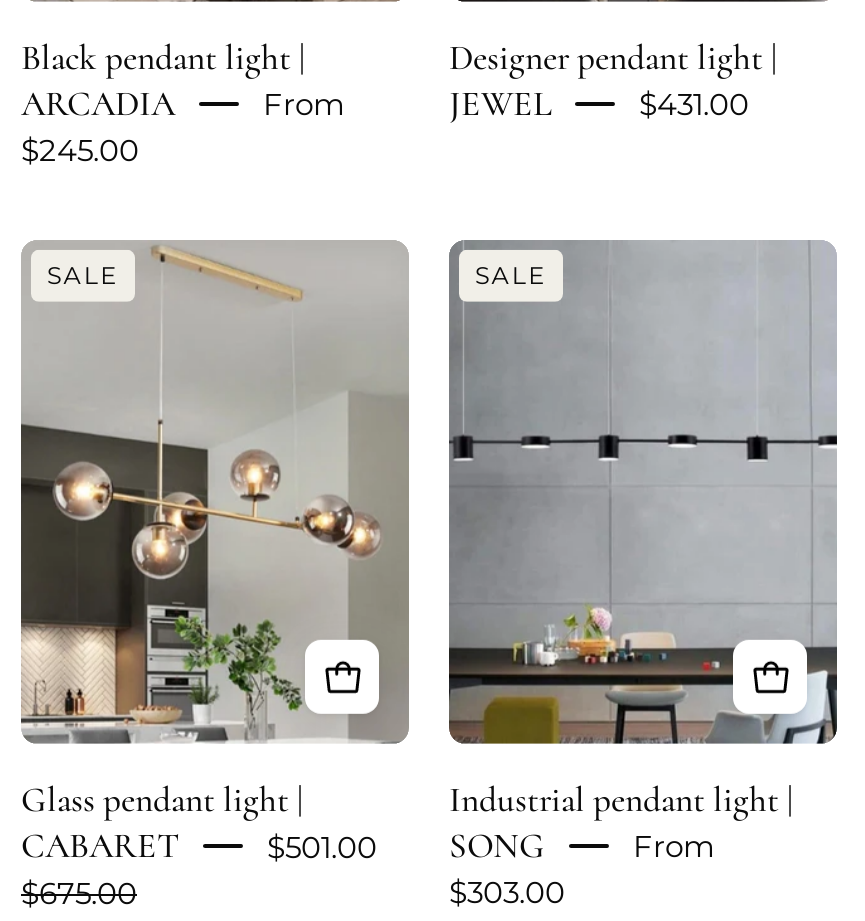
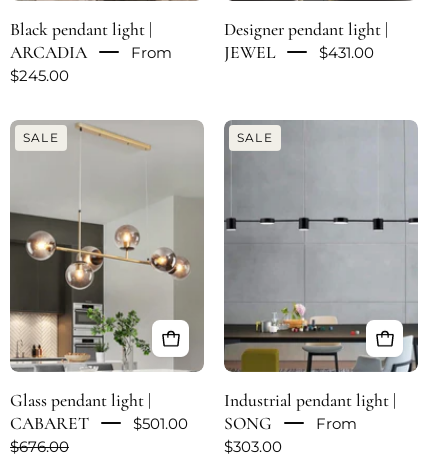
- $675.00
+ $676.00
